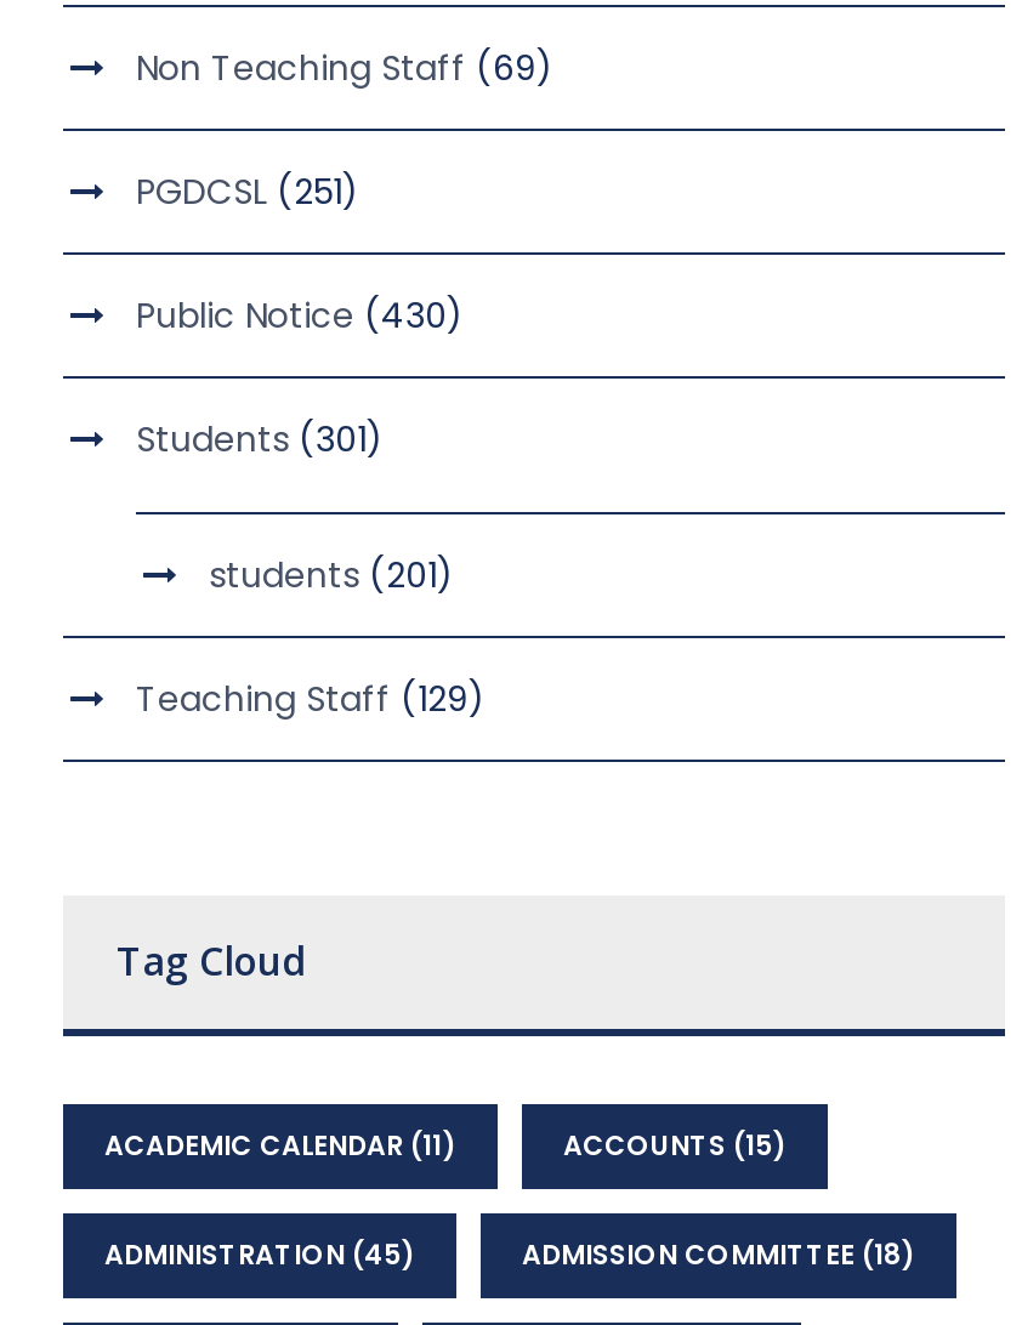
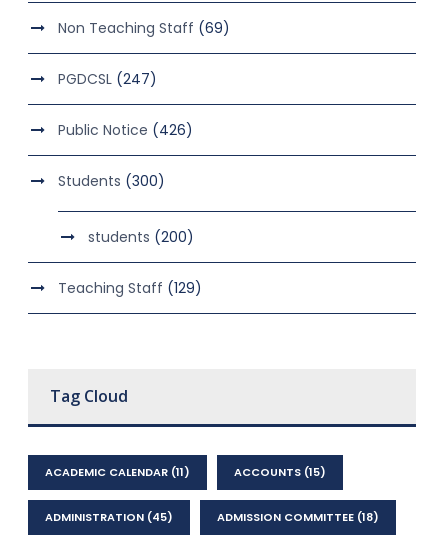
- PGDCSL (251)
+ PGDCSL (247)

- Public Notice (430)
+ Public Notice (426)

- Students (301)
+ Students (300)

- students (201)
+ students (200)
